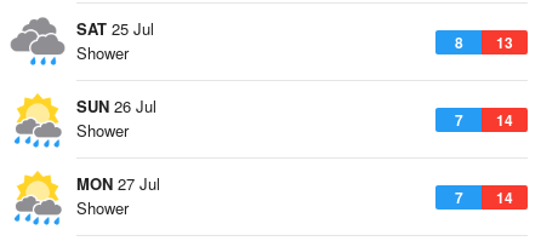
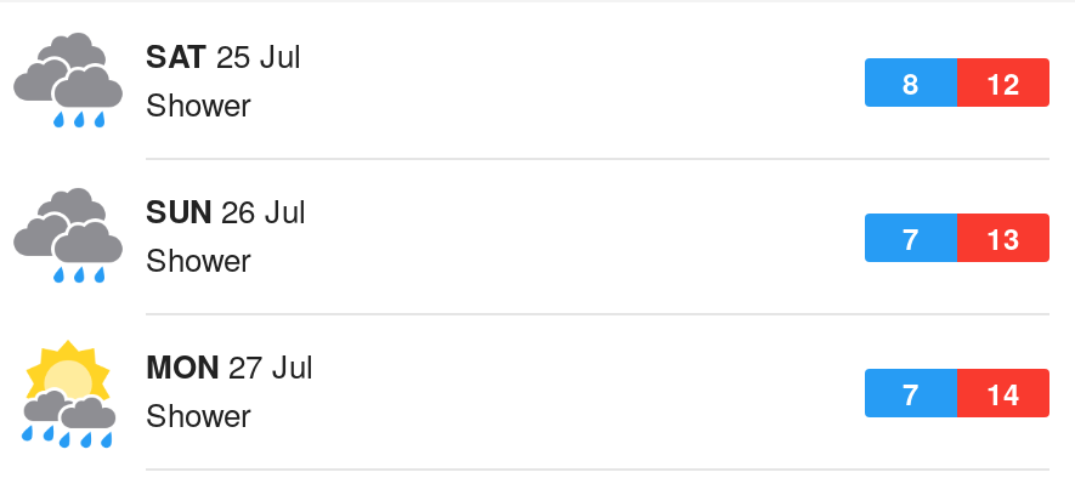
- 8 13
+ 8 12

- [image]
+ [image]

- 7 14
+ 7 13
